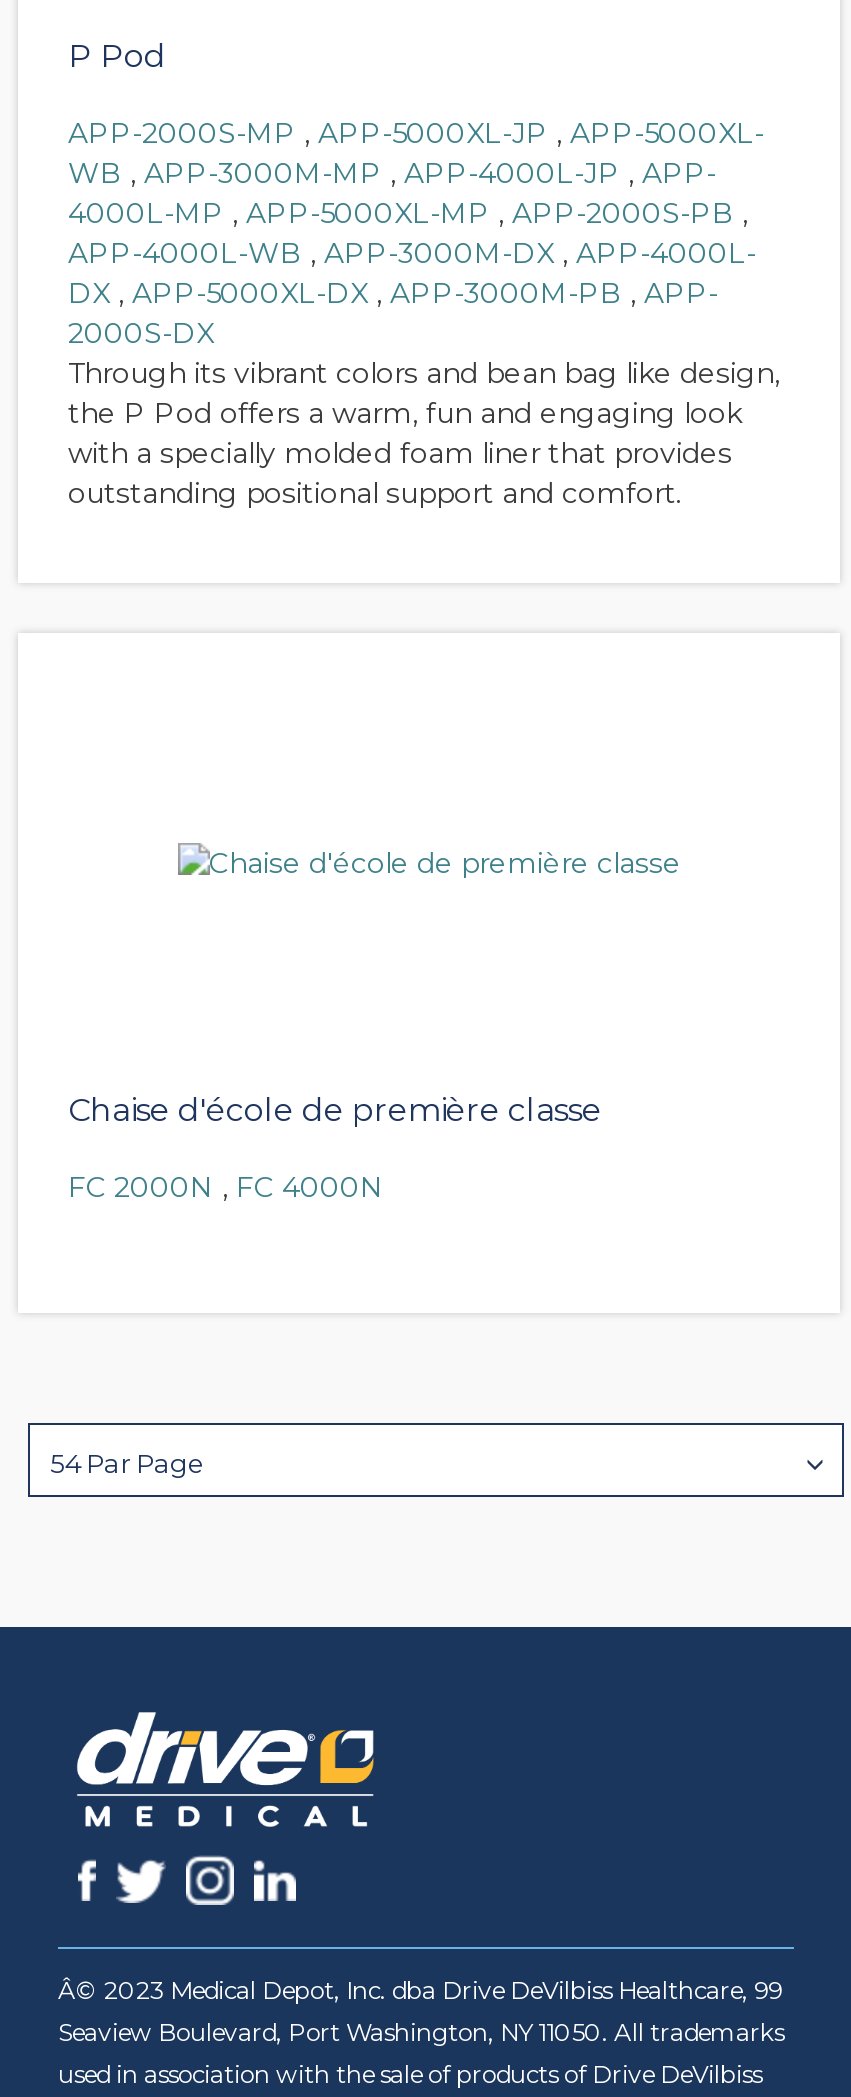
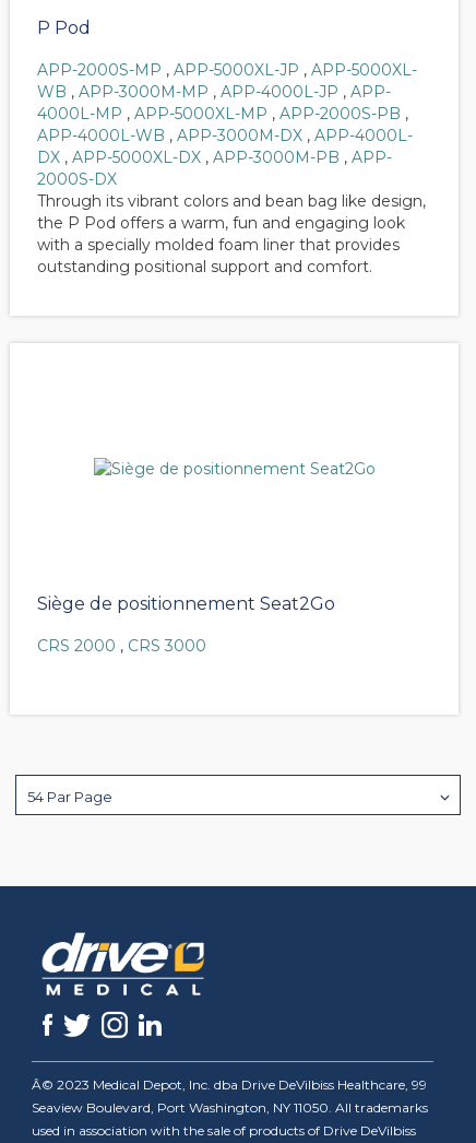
- Chaise d'école de première classe
+ Siège de positionnement Seat2Go

- FC 2000N, FC 4000N
+ CRS 2000, CRS 3000
